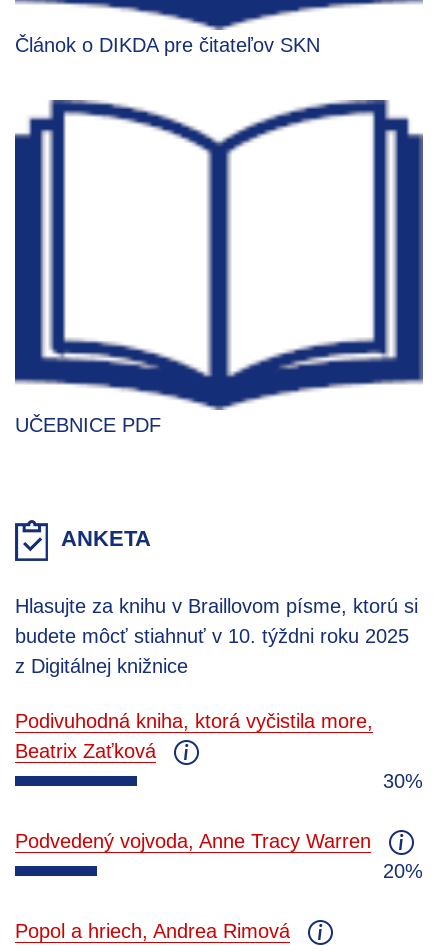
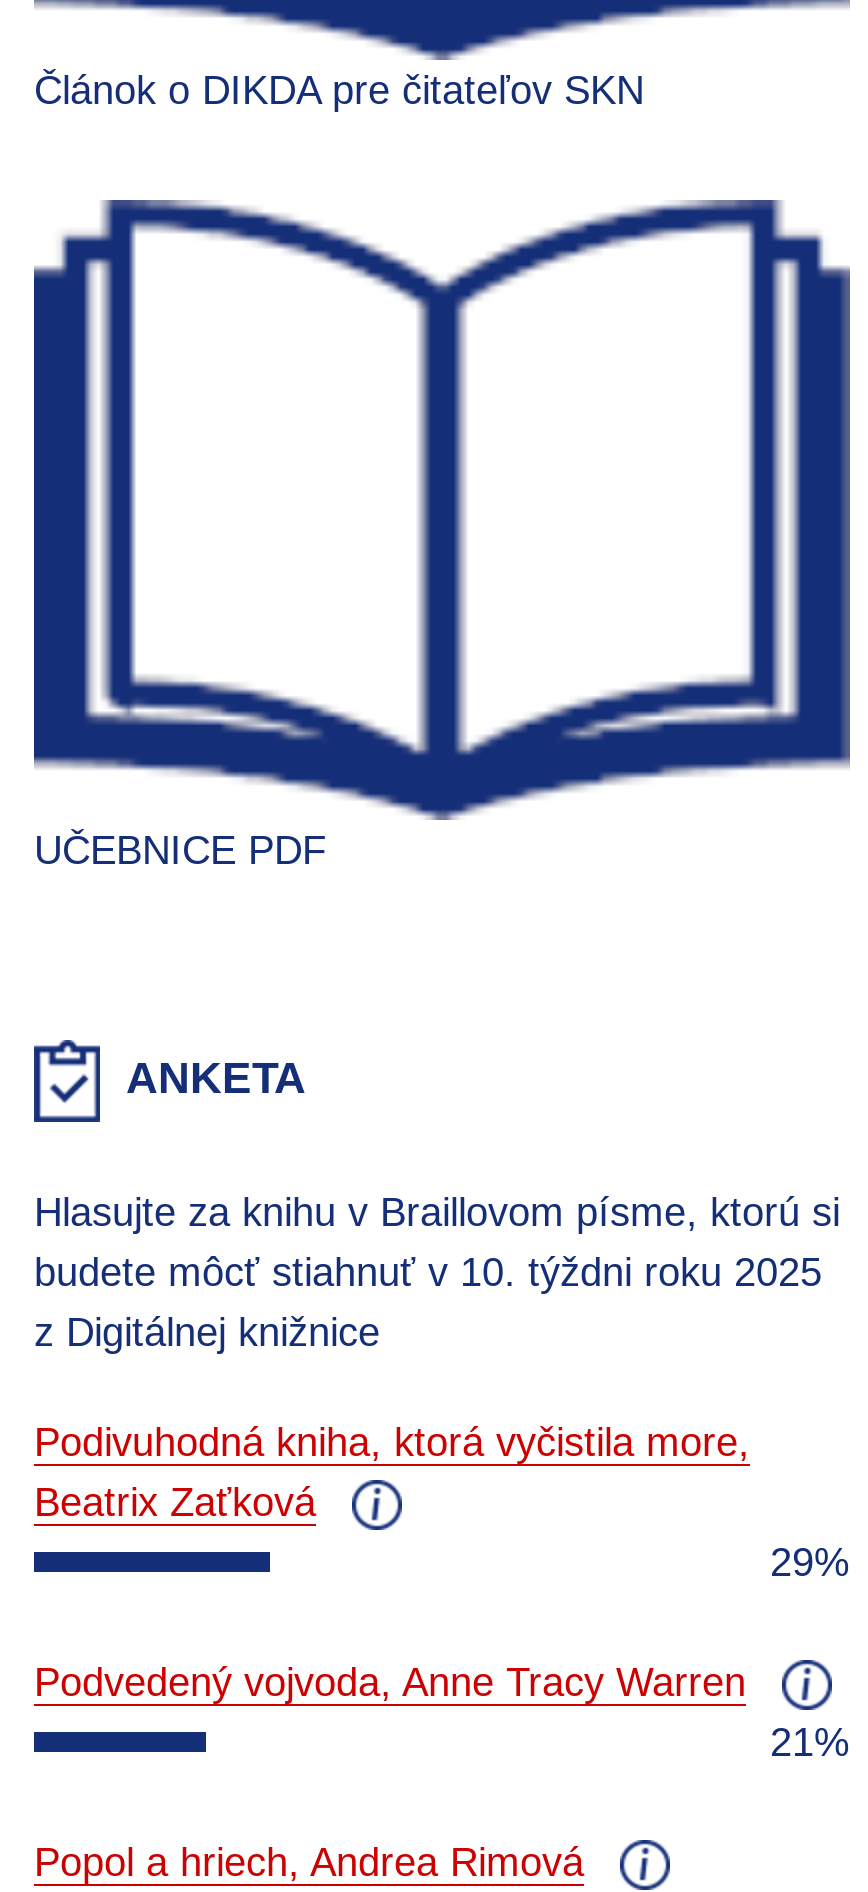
- 30%
+ 29%

- 20%
+ 21%
